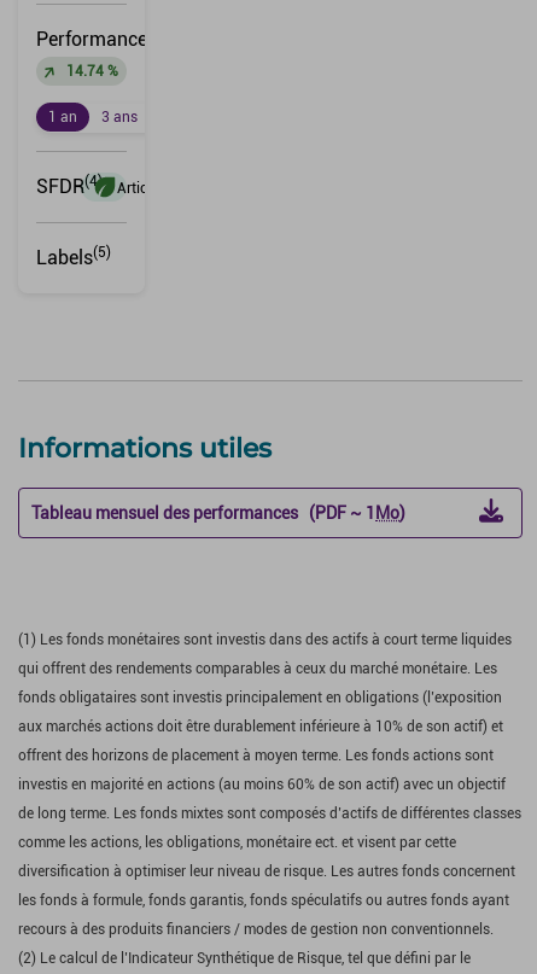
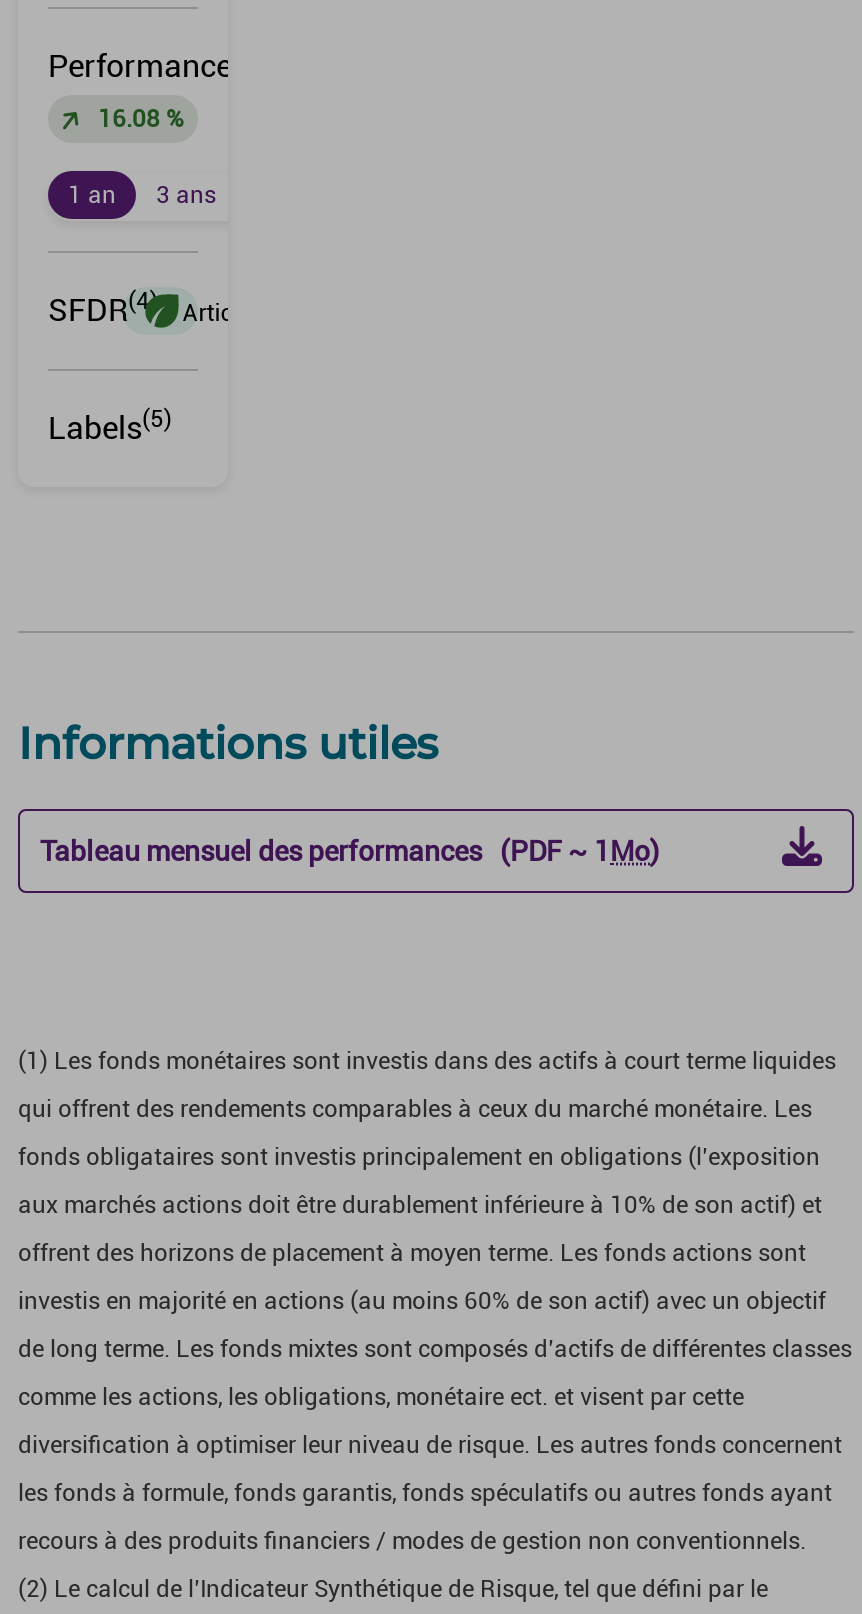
- 14.74 %
+ 16.08 %
